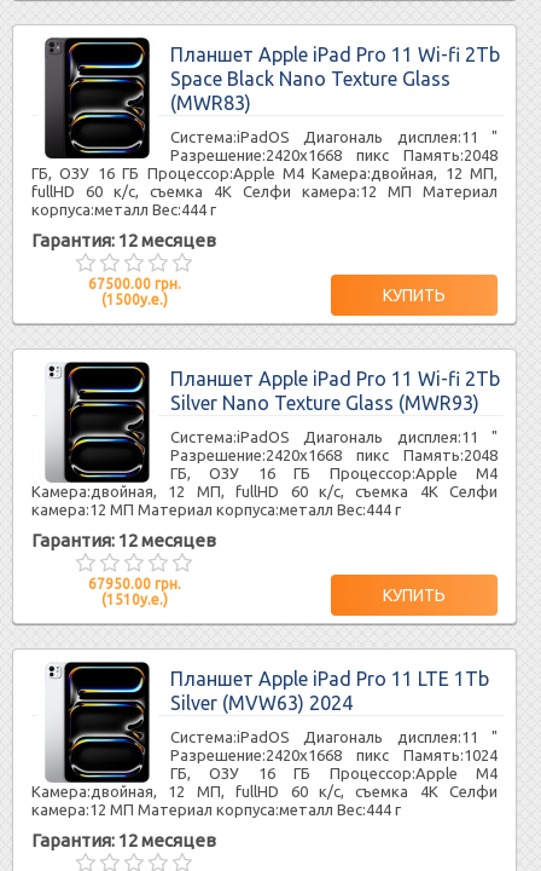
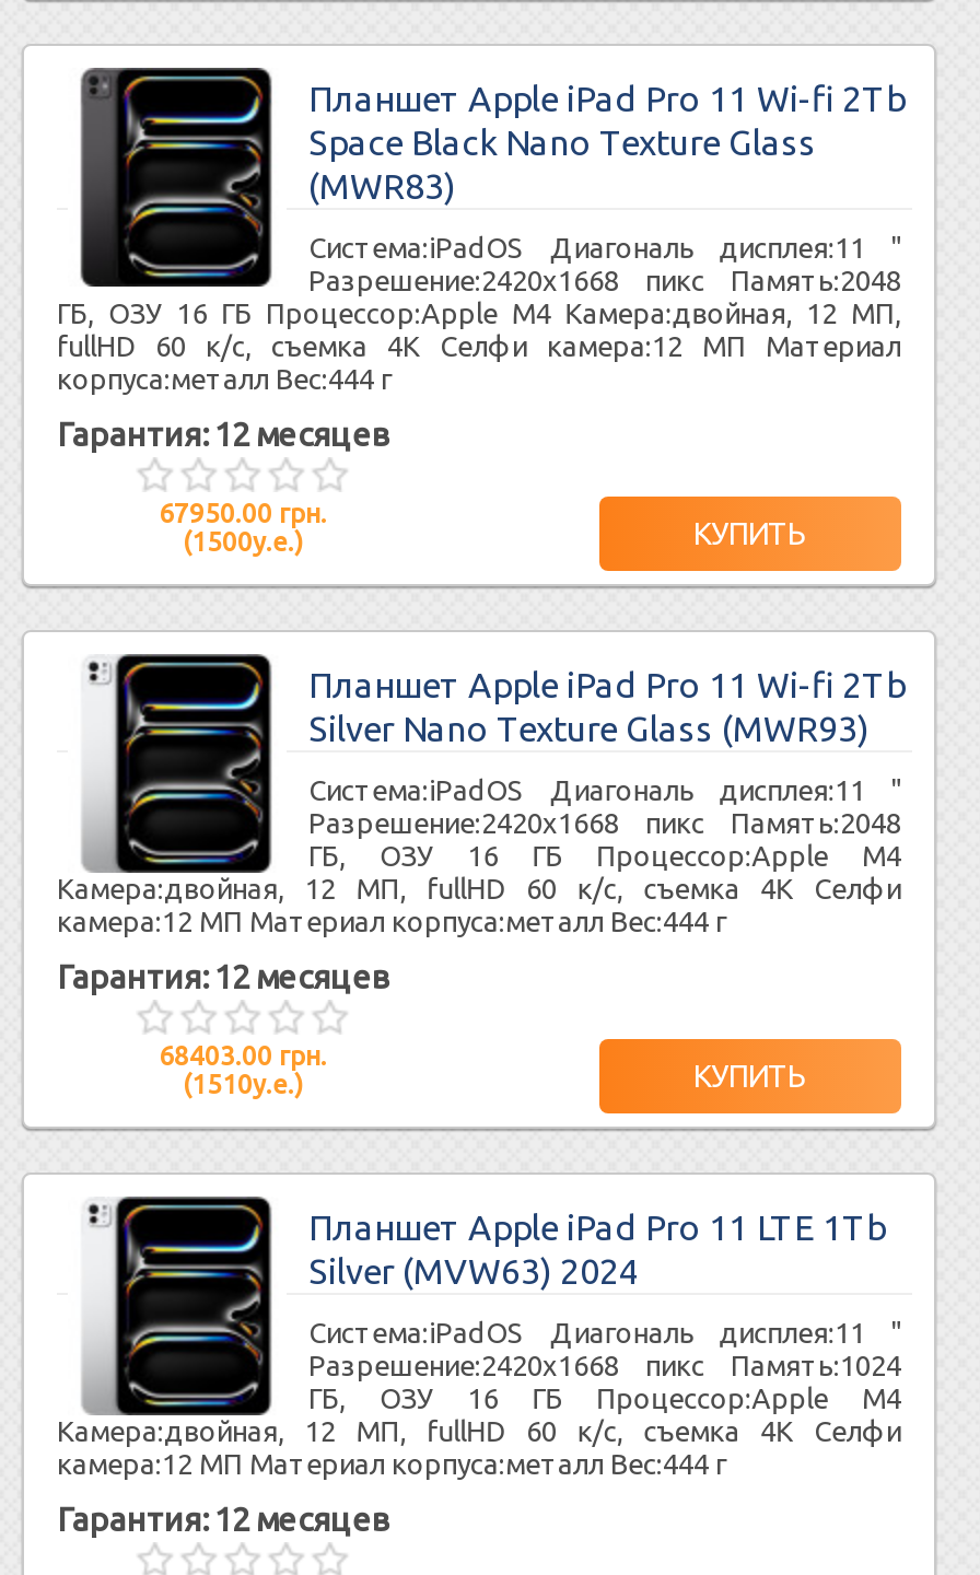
- 67500.00 грн.
+ 67950.00 грн.

- 67950.00 грн.
+ 68403.00 грн.
